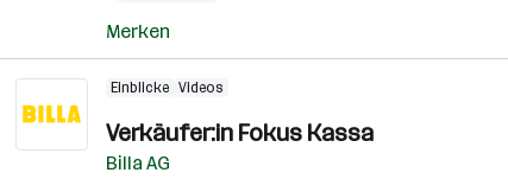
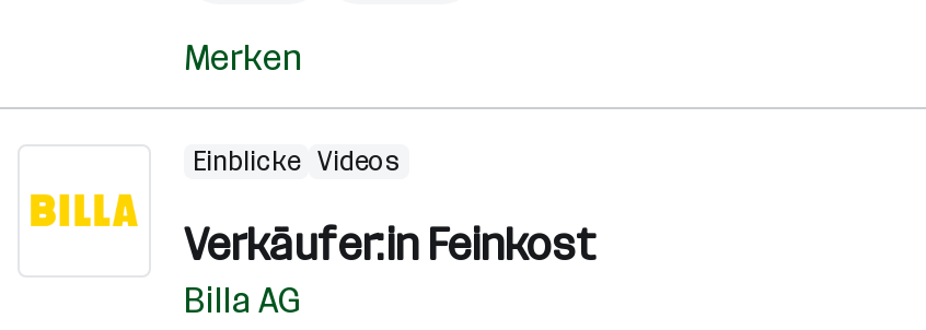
- Verkäufer:in Fokus Kassa
+ Verkäufer:in Feinkost
